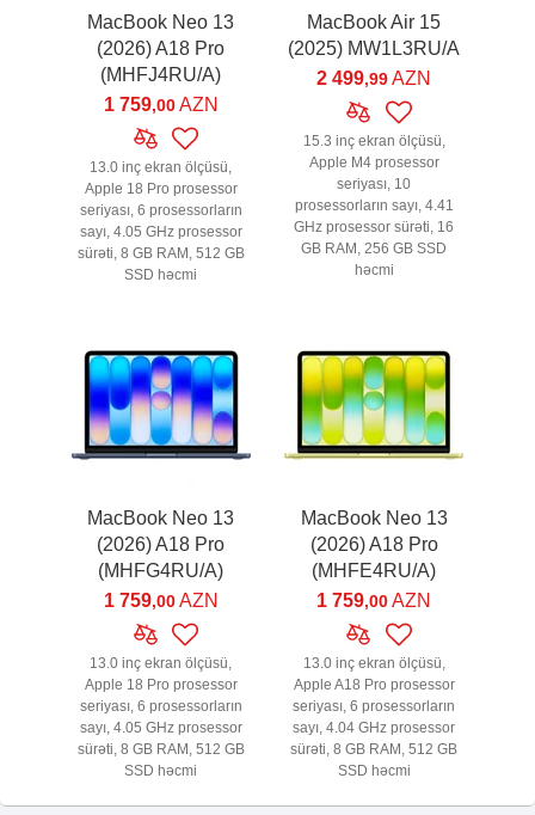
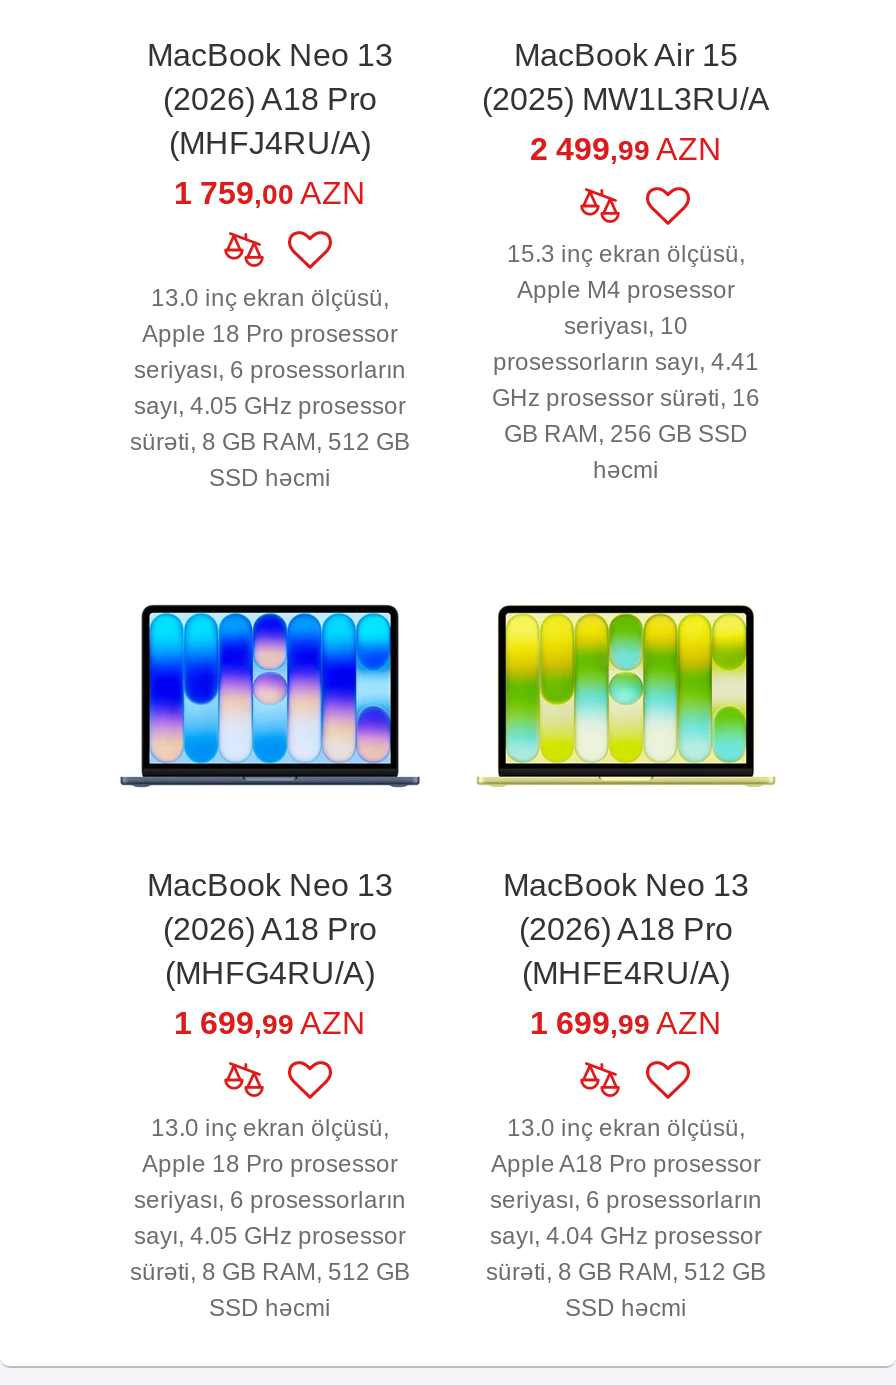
- 1 759,00 AZN
+ 1 699,99 AZN

- 1 759,00 AZN
+ 1 699,99 AZN
